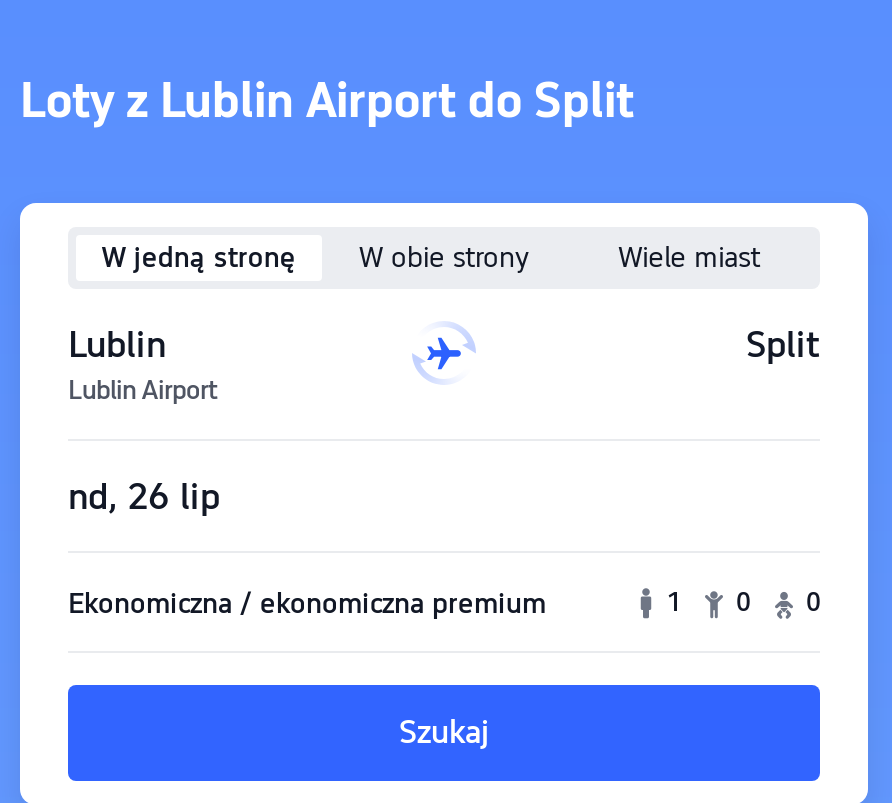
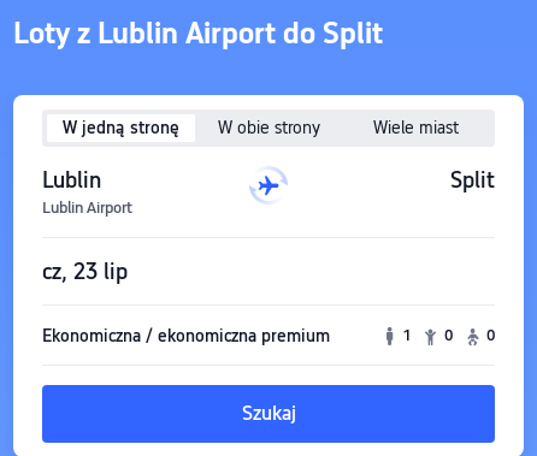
- nd, 26 lip
+ cz, 23 lip
